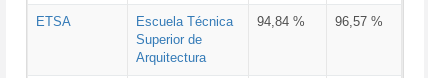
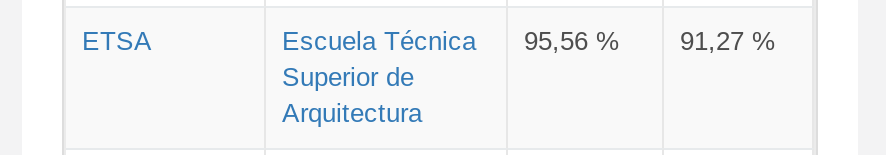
- 94,84 %
+ 95,56 %

- 96,57 %
+ 91,27 %
